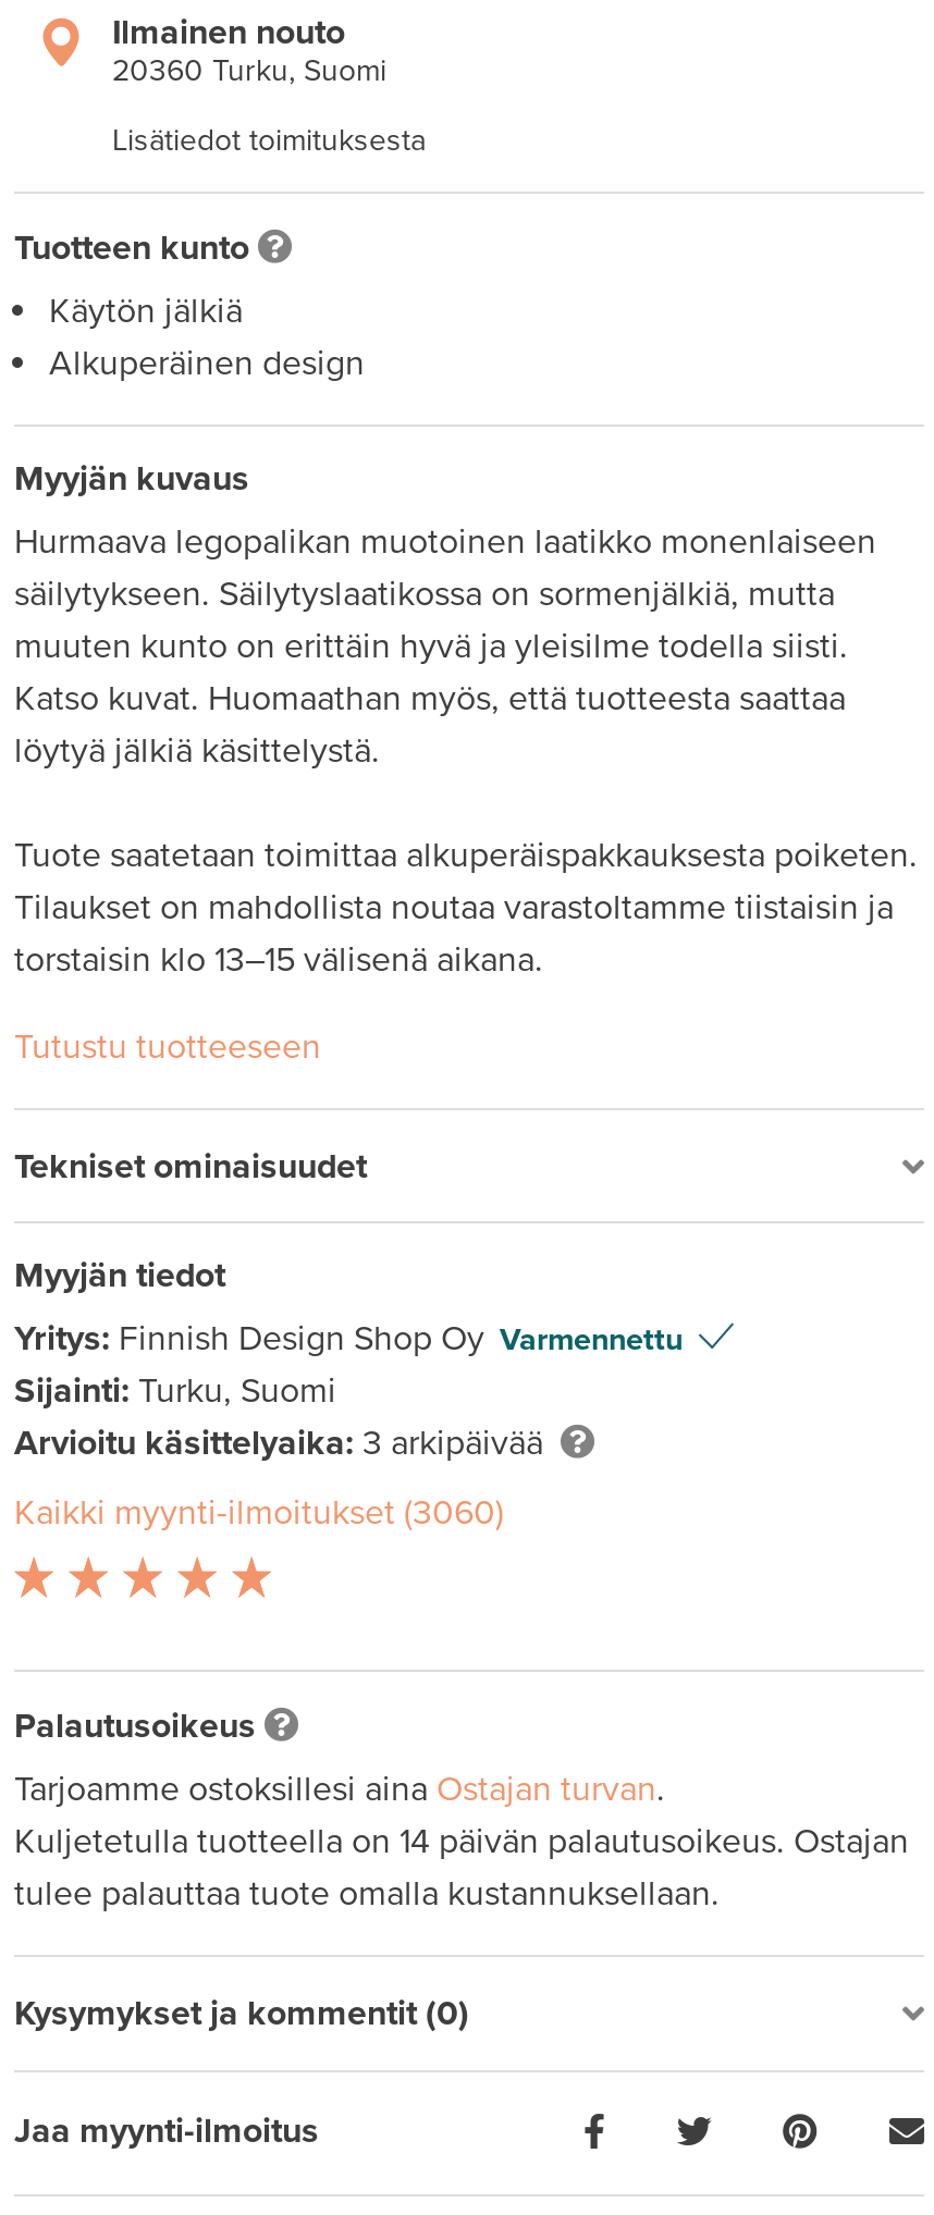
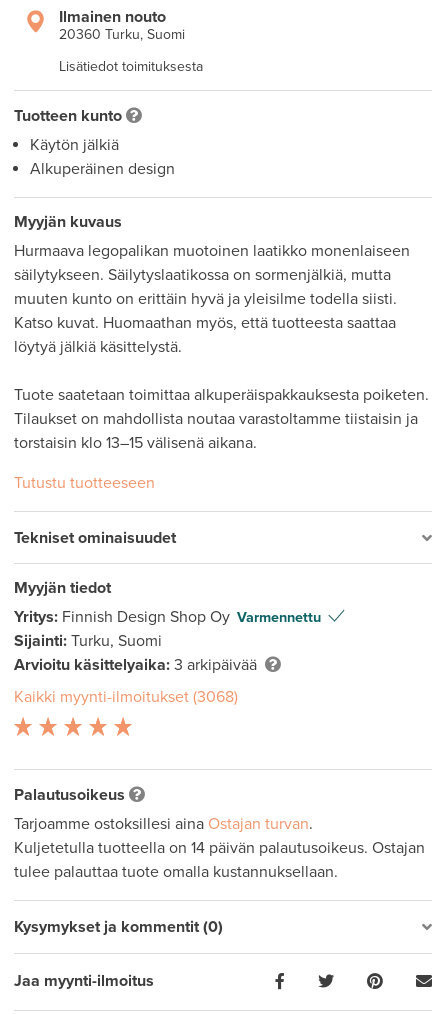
- Kaikki myynti-ilmoitukset (3060)
+ Kaikki myynti-ilmoitukset (3068)
